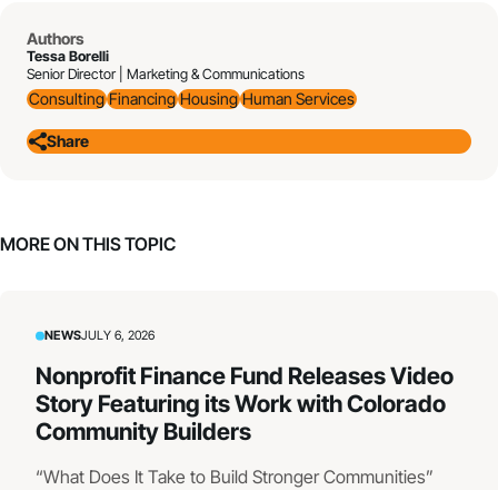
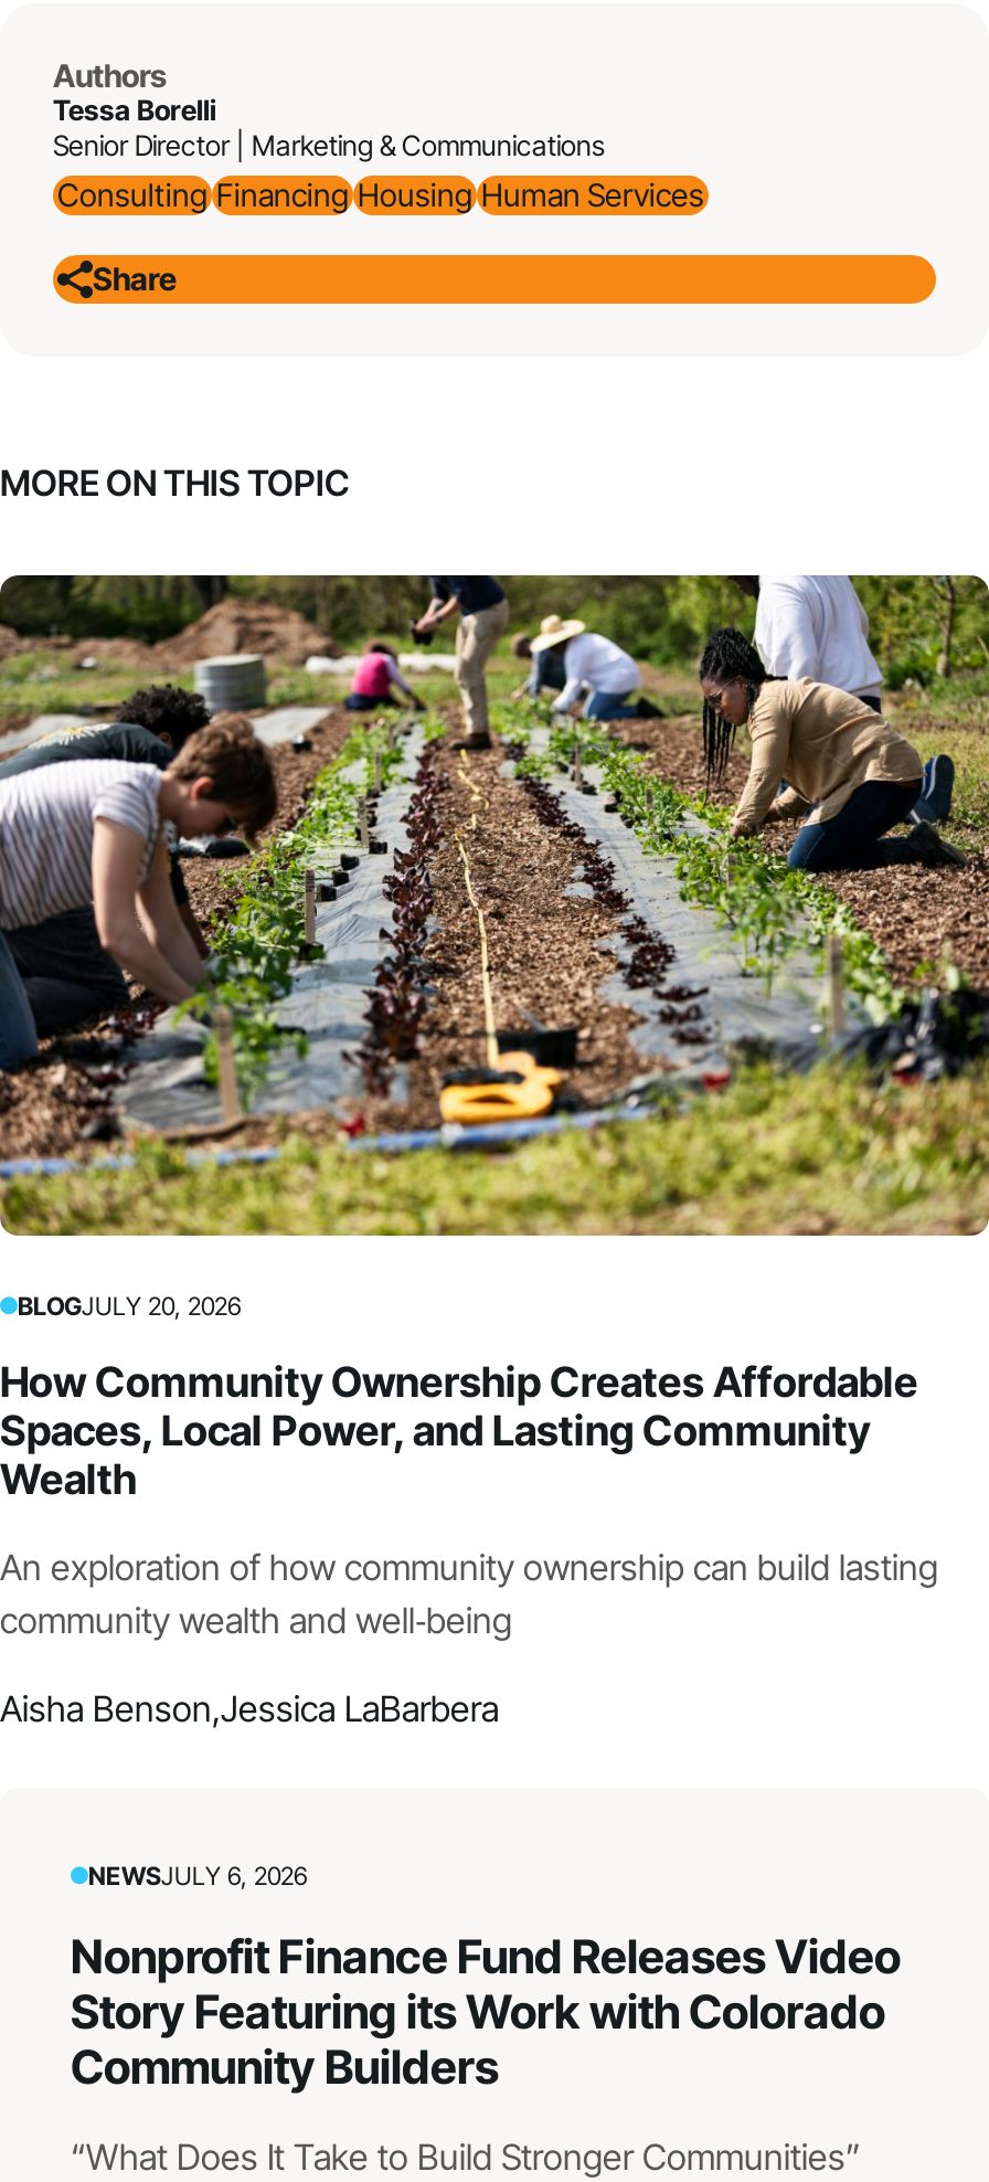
+ [image]
+ BLOGJULY 20, 2026
+ How Community Ownership Creates Affordable
+ Spaces, Local Power, and Lasting Community
+ Wealth
+ An exploration of how community ownership can build lasting
+ community wealth and well‑being
+ Aisha Benson,Jessica LaBarbera
